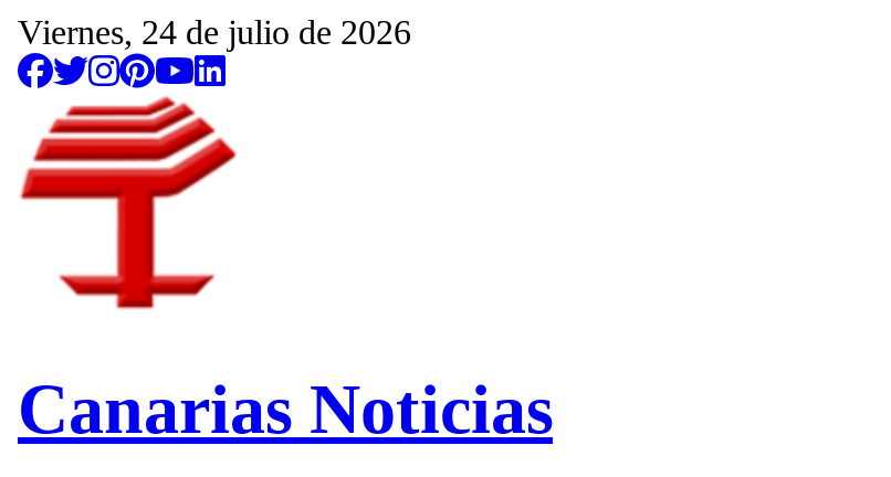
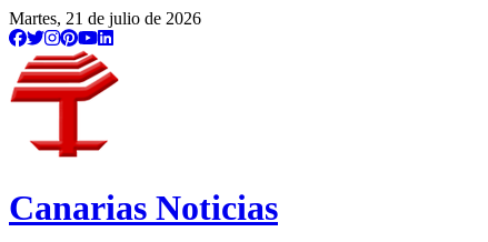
- Viernes, 24 de julio de 2026
+ Martes, 21 de julio de 2026
